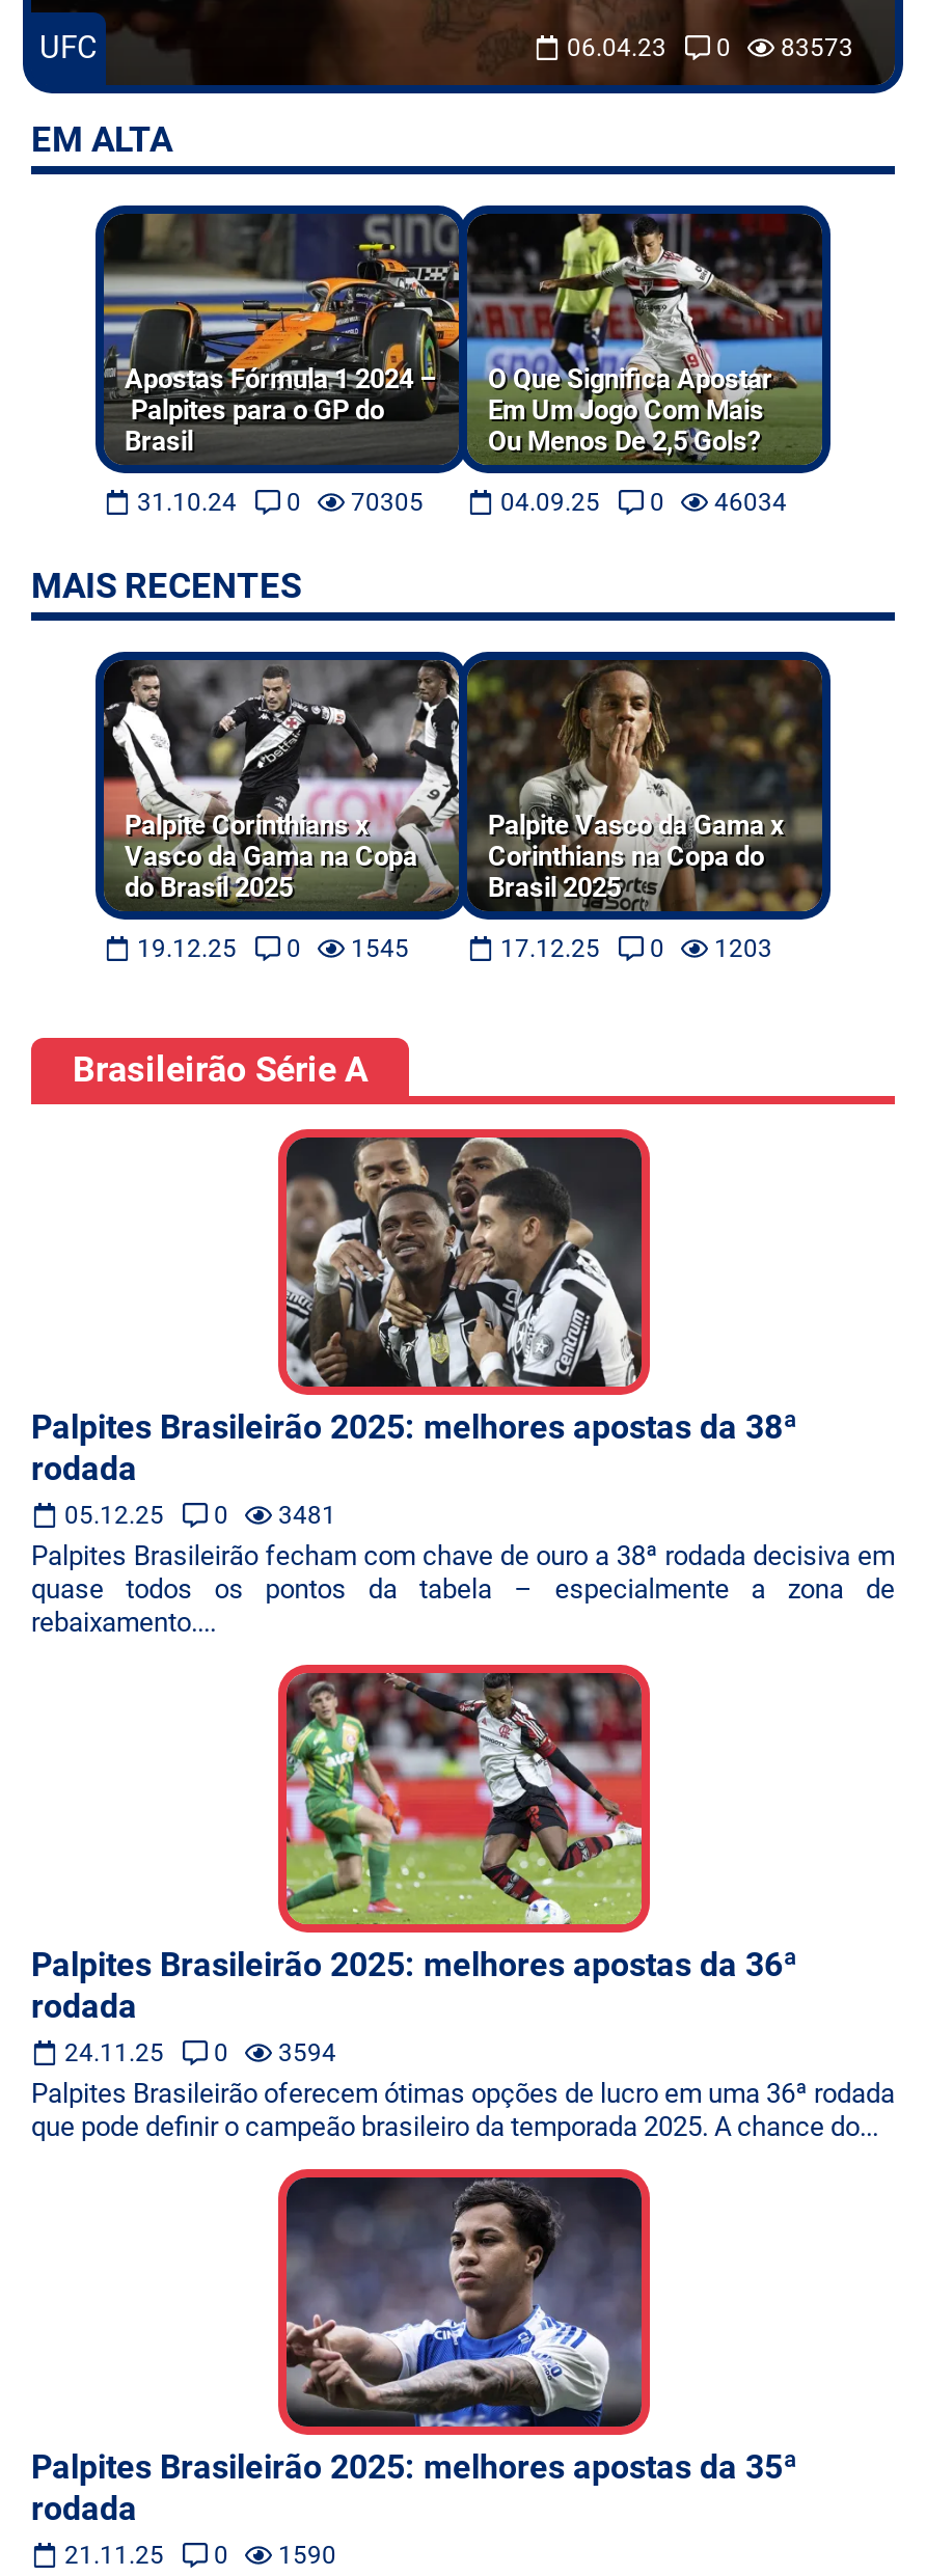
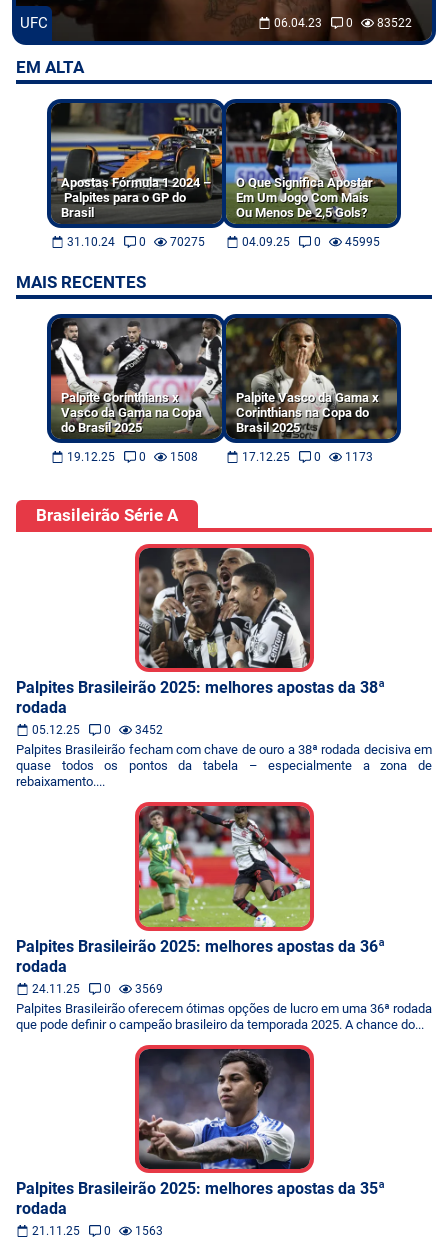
- 06.04.23 0 83573
+ 06.04.23 0 83522

- 31.10.24 0 70305
+ 31.10.24 0 70275

- 04.09.25 0 46034
+ 04.09.25 0 45995

- 19.12.25 0 1545
+ 19.12.25 0 1508

- 17.12.25 0 1203
+ 17.12.25 0 1173

- 05.12.25 0 3481
+ 05.12.25 0 3452

- 24.11.25 0 3594
+ 24.11.25 0 3569

- 21.11.25 0 1590
+ 21.11.25 0 1563
